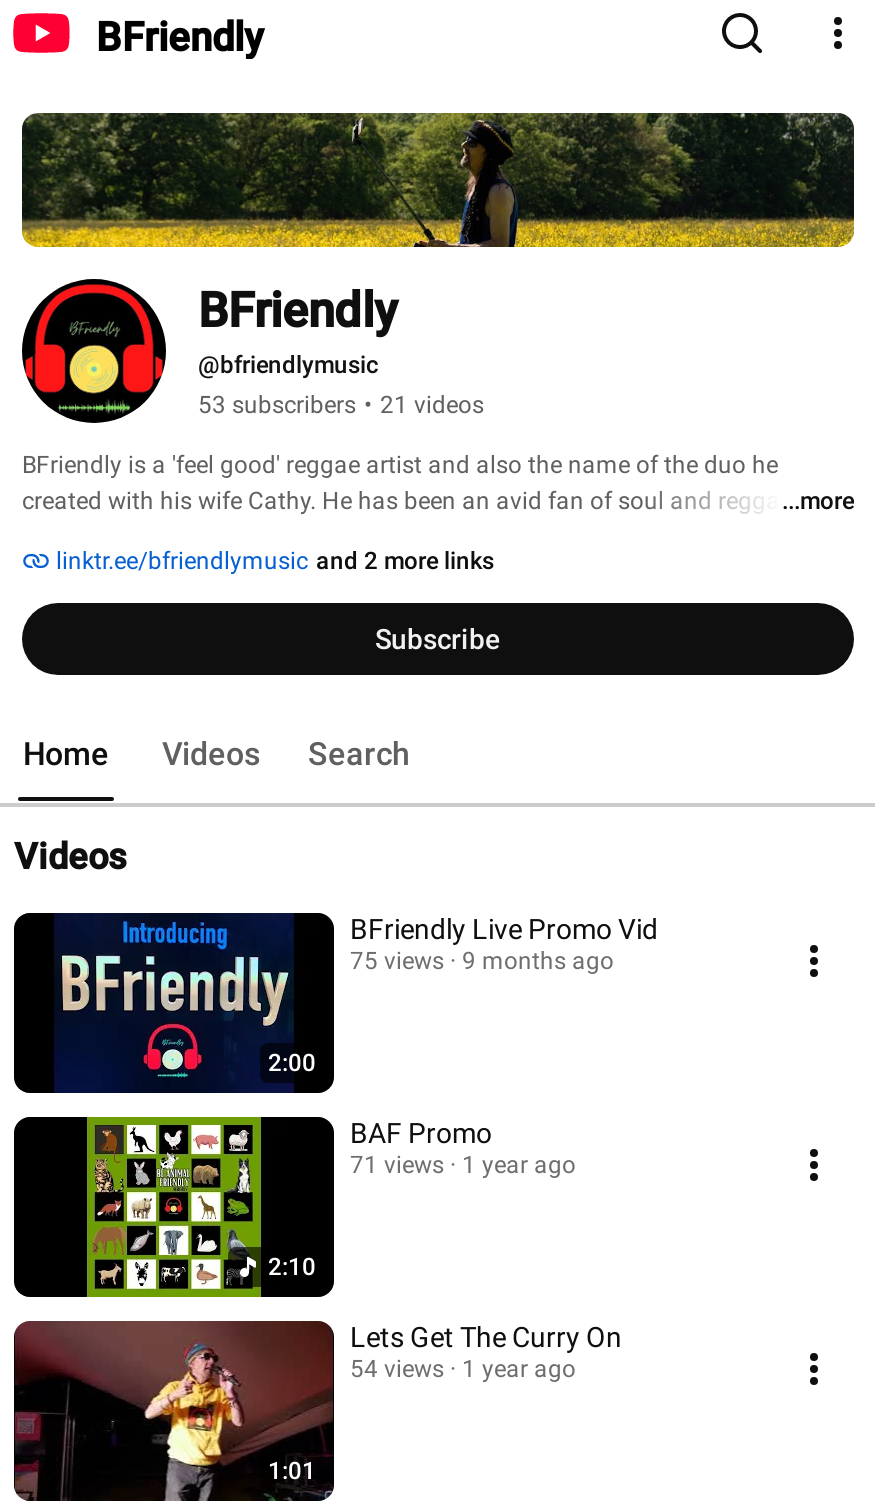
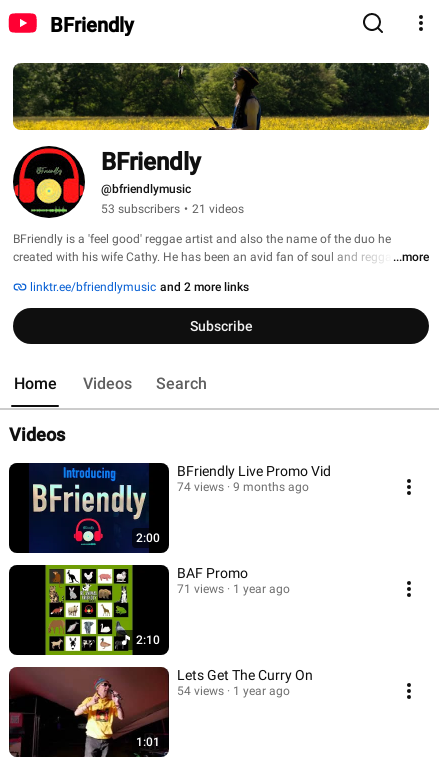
- 75 views 9 months ago
+ 74 views 9 months ago
